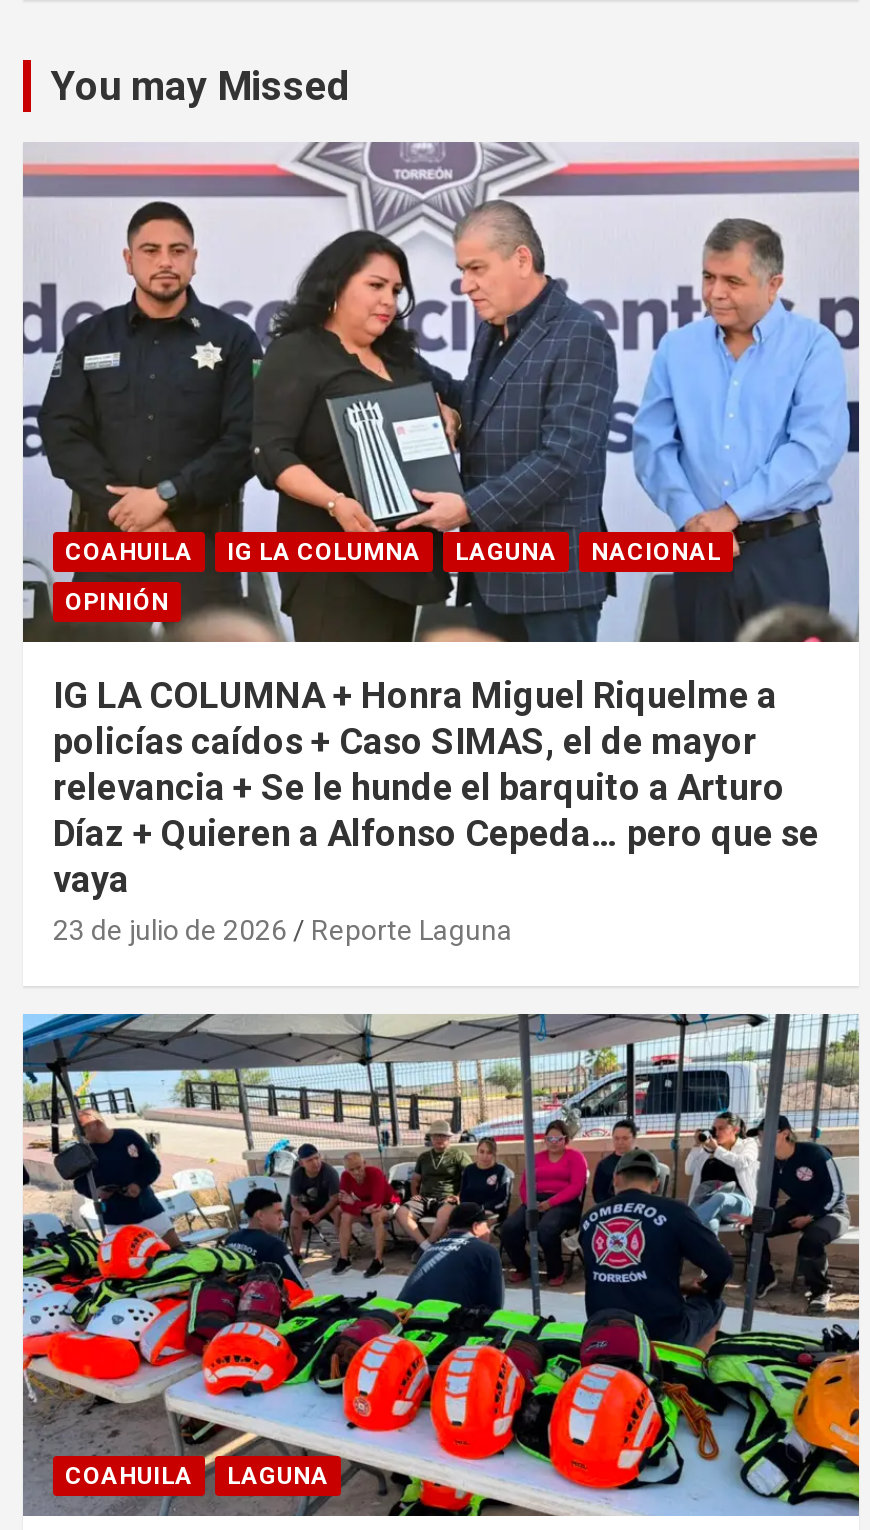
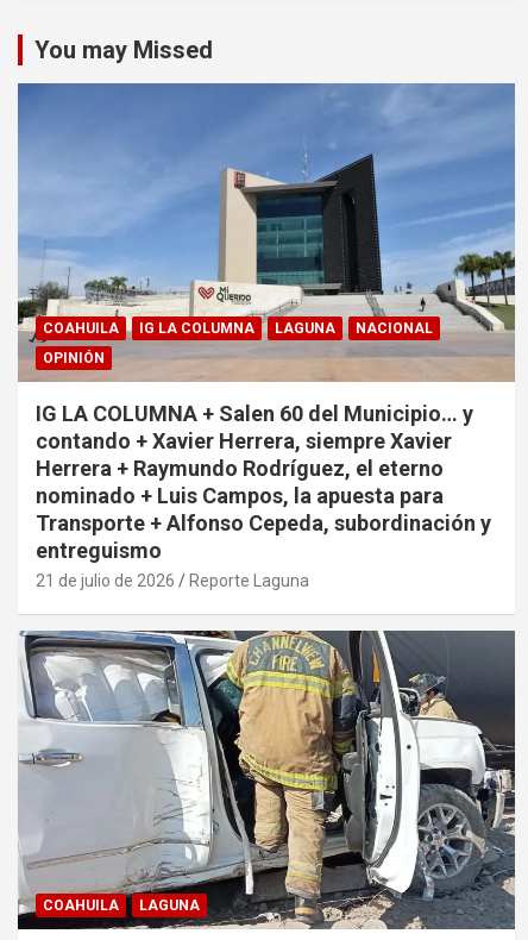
- [image]
- IG LA COLUMNA + Honra Miguel Riquelme a
- policías caídos + Caso SIMAS, el de mayor
- relevancia + Se le hunde el barquito a Arturo
- Díaz + Quieren a Alfonso Cepeda… pero que se
- vaya
- 23 de julio de 2026
+ [image]
+ IG LA COLUMNA + Salen 60 del Municipio… y
+ contando + Xavier Herrera, siempre Xavier
+ Herrera + Raymundo Rodríguez, el eterno
+ nominado + Luis Campos, la apuesta para
+ Transporte + Alfonso Cepeda, subordinación y
+ entreguismo
+ 21 de julio de 2026

- [image]
+ [image]
